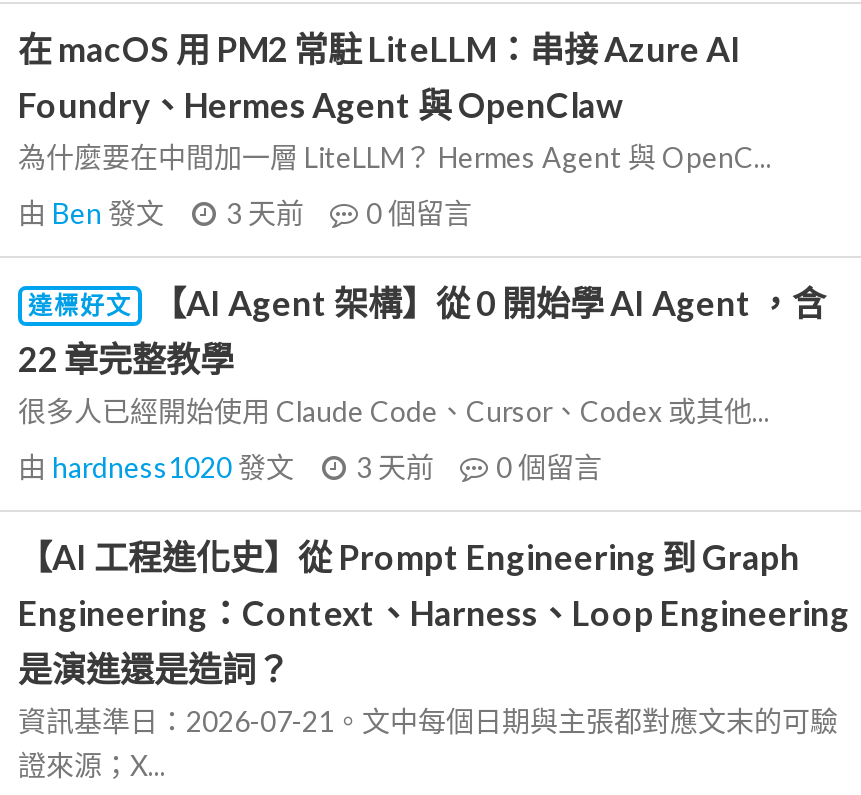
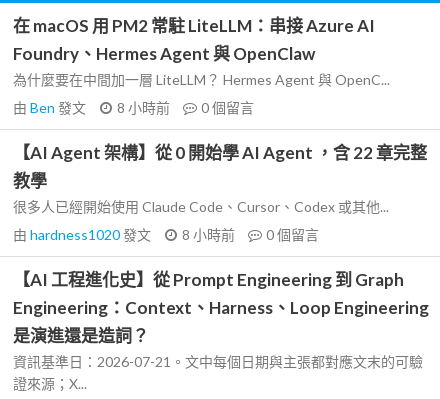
- 由Ben發文 3 天前 0個留言
+ 由Ben發文 8 小時前 0個留言

- 達標好文
- 【AI Agent 架構】從 0 開始學 AI Agent ，含
- 22 章完整教學
+ 【AI Agent 架構】從 0 開始學 AI Agent ，含 22 章完整
+ 教學

- 由hardness1020發文 3 天前 0個留言
+ 由hardness1020發文 8 小時前 0個留言
